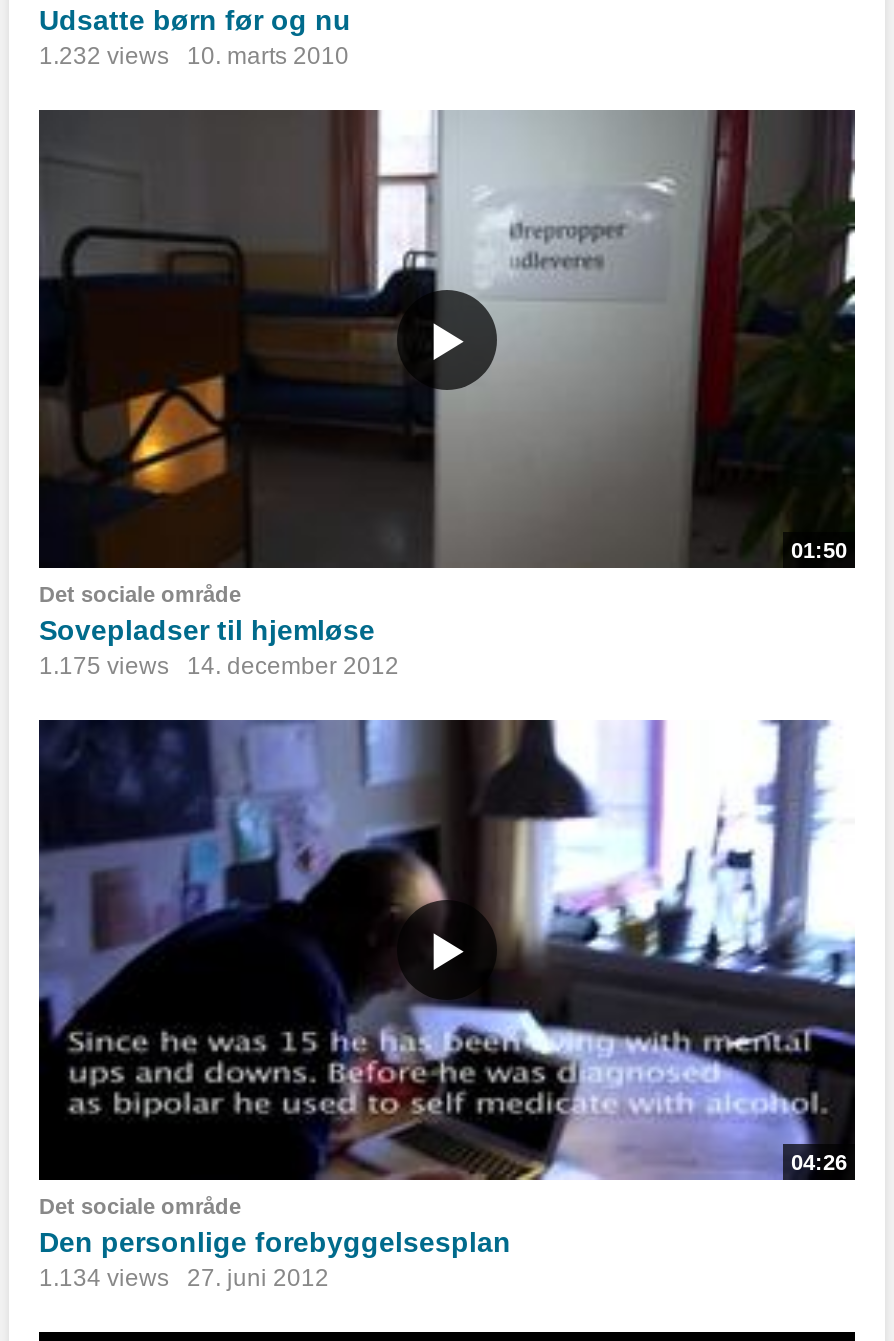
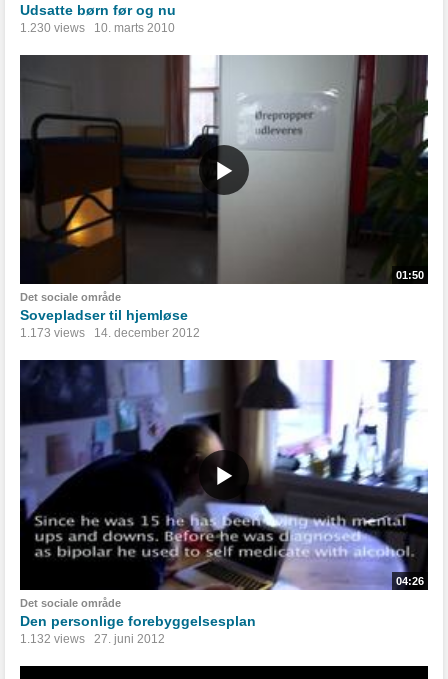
- 1.232 views 10. marts 2010
+ 1.230 views 10. marts 2010

- 1.175 views 14. december 2012
+ 1.173 views 14. december 2012

- 1.134 views 27. juni 2012
+ 1.132 views 27. juni 2012
